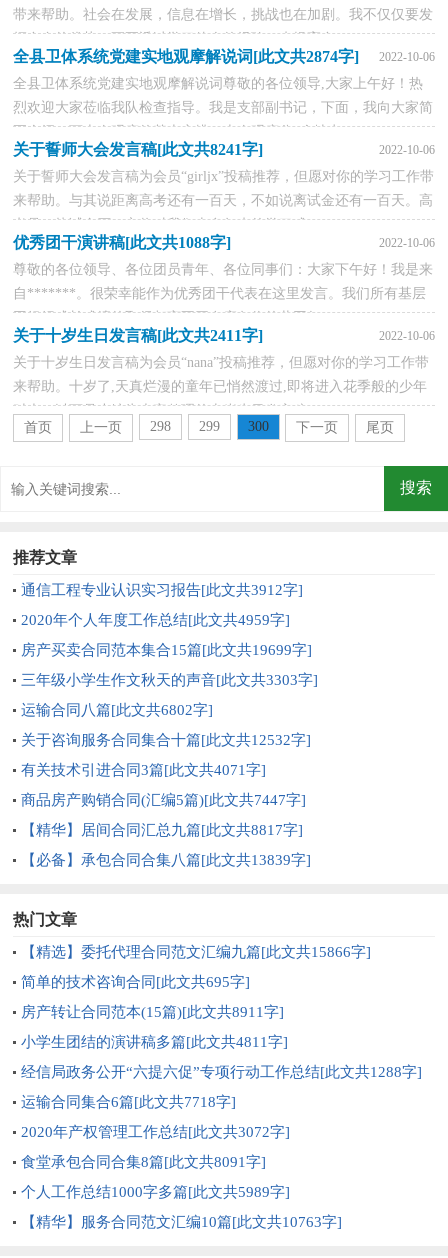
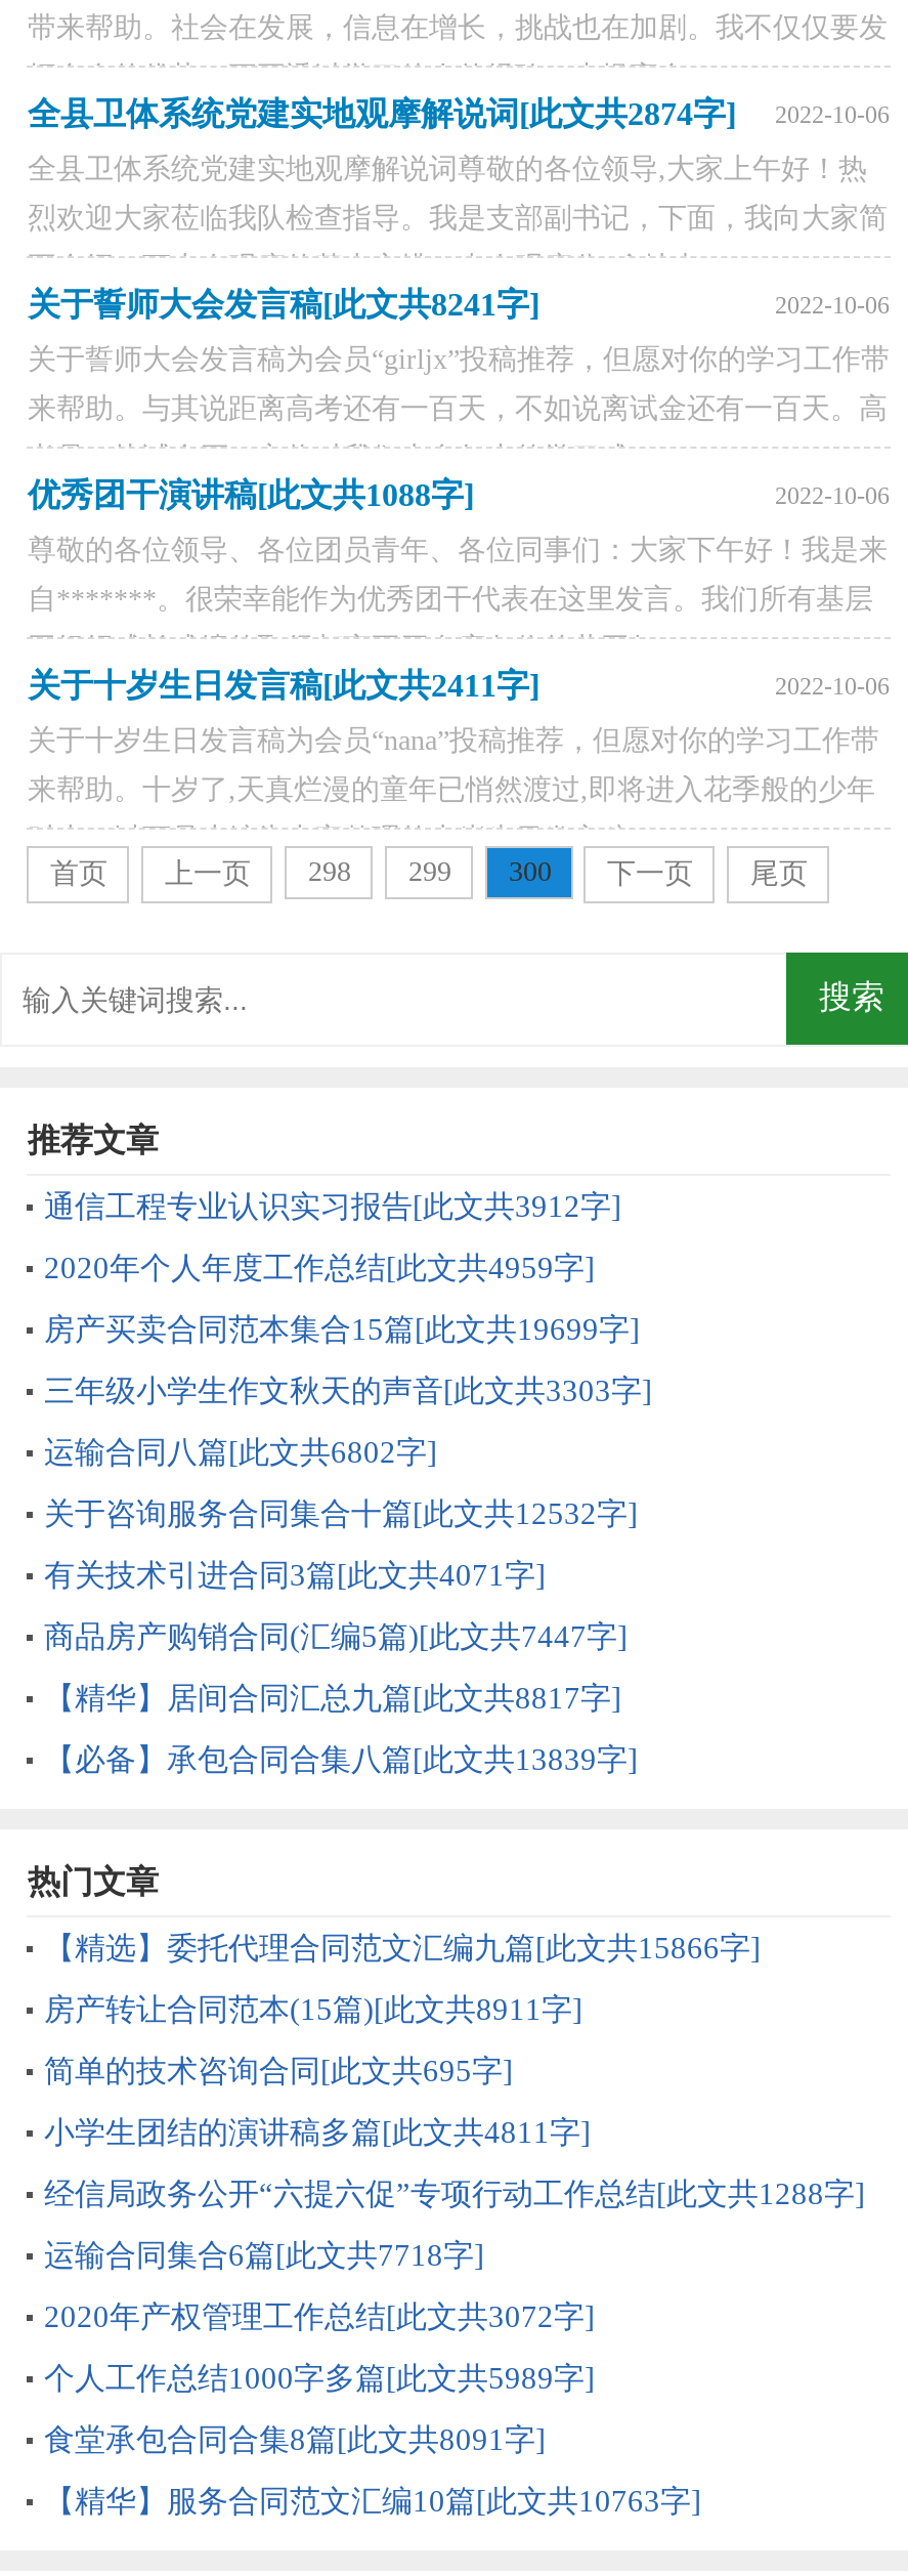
moved down: 简单的技术咨询合同[此文共695字]

moved up: 房产转让合同范本(15篇)[此文共8911字]

moved down: 食堂承包合同合集8篇[此文共8091字]

moved up: 个人工作总结1000字多篇[此文共5989字]
